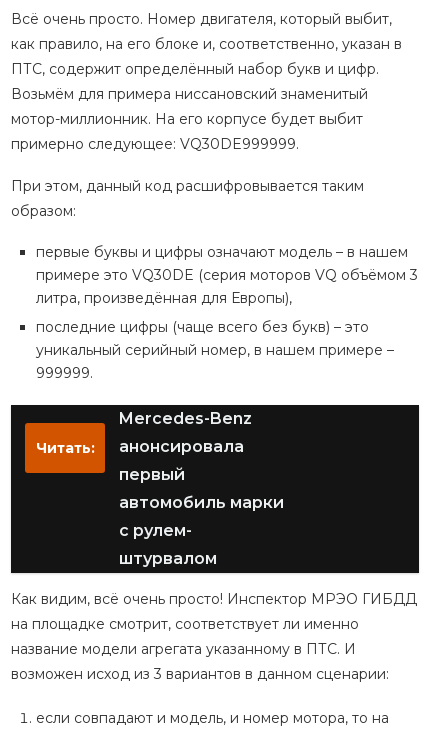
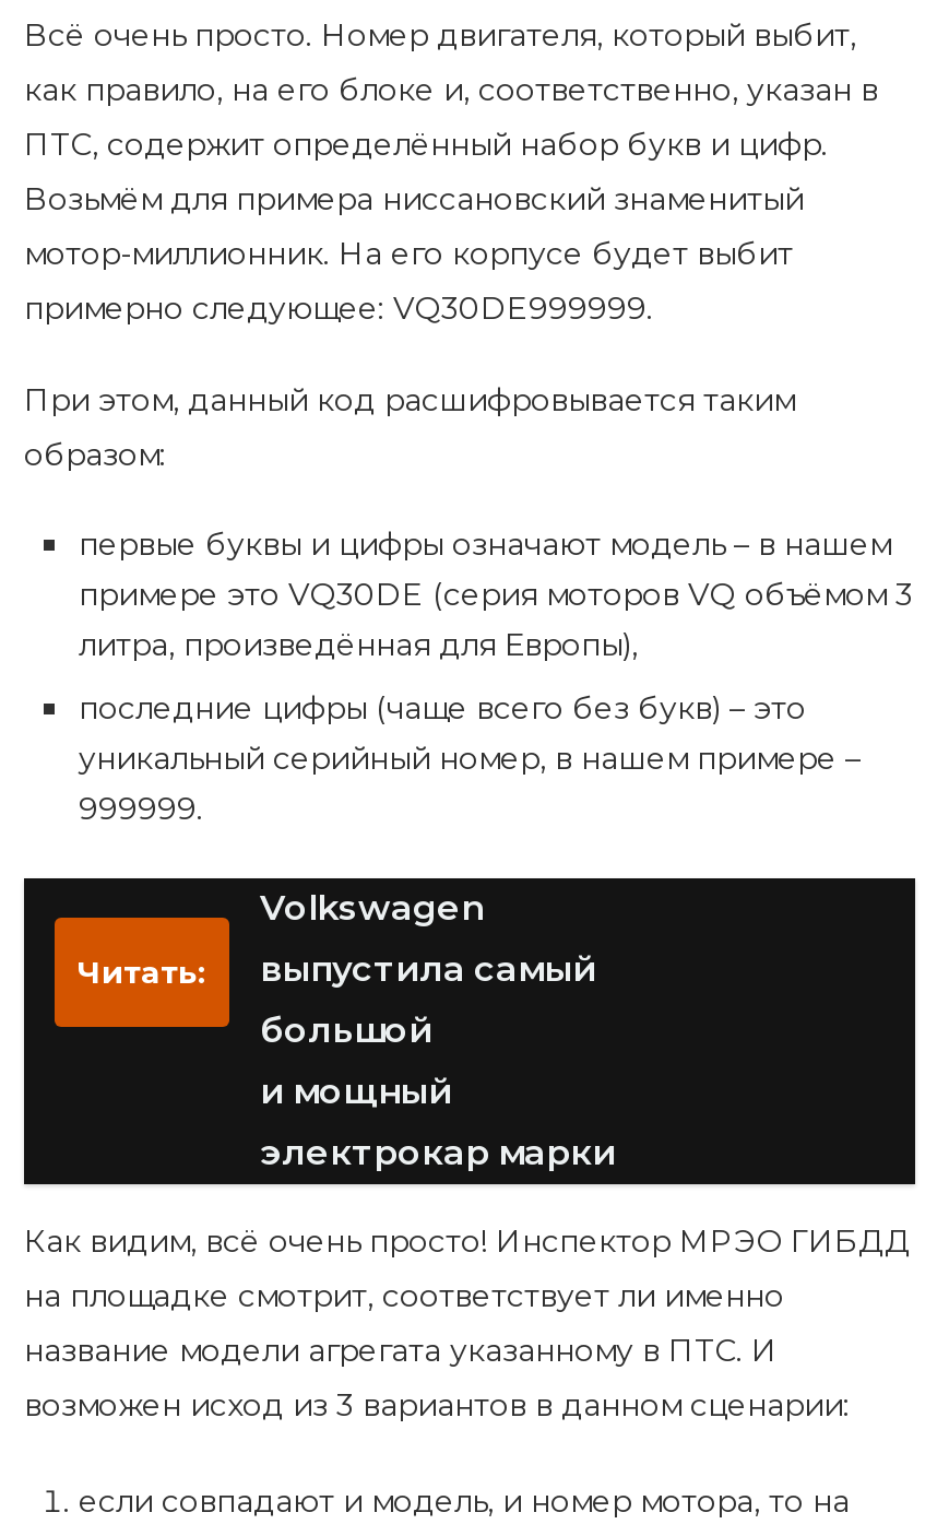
- Mercedes-Benz
- анонсировала
- первый
- автомобиль марки
- с рулем-
- штурвалом
+ Volkswagen
+ выпустила самый
+ большой
+ и мощный
+ электрокар марки
